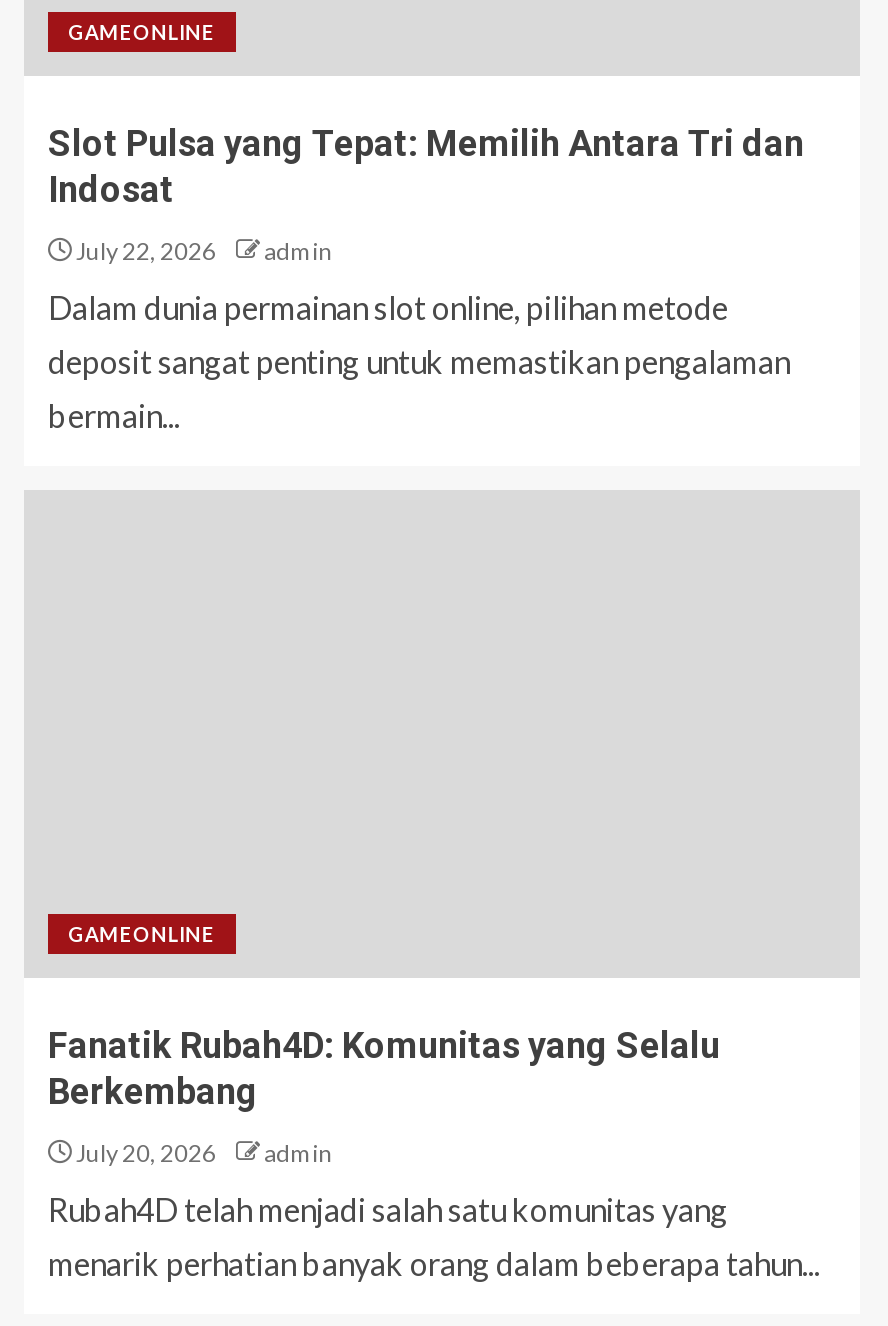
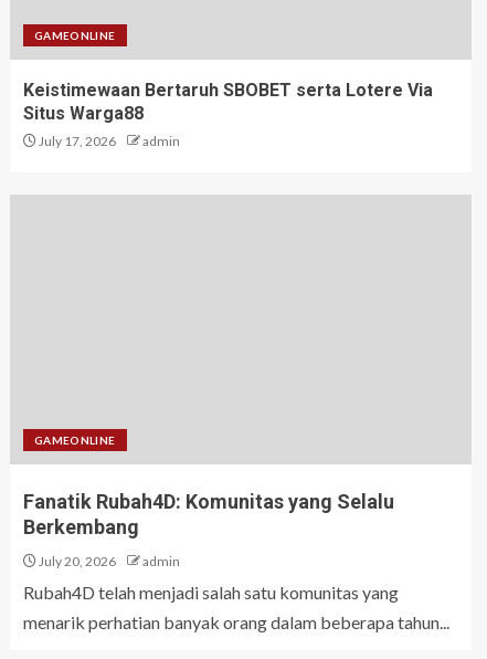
- Slot Pulsa yang Tepat: Memilih Antara Tri dan
- Indosat
- July 22, 2026
+ Keistimewaan Bertaruh SBOBET serta Lotere Via
+ Situs Warga88
+ July 17, 2026

- Dalam dunia permainan slot online, pilihan metode
- deposit sangat penting untuk memastikan pengalaman
- bermain...
